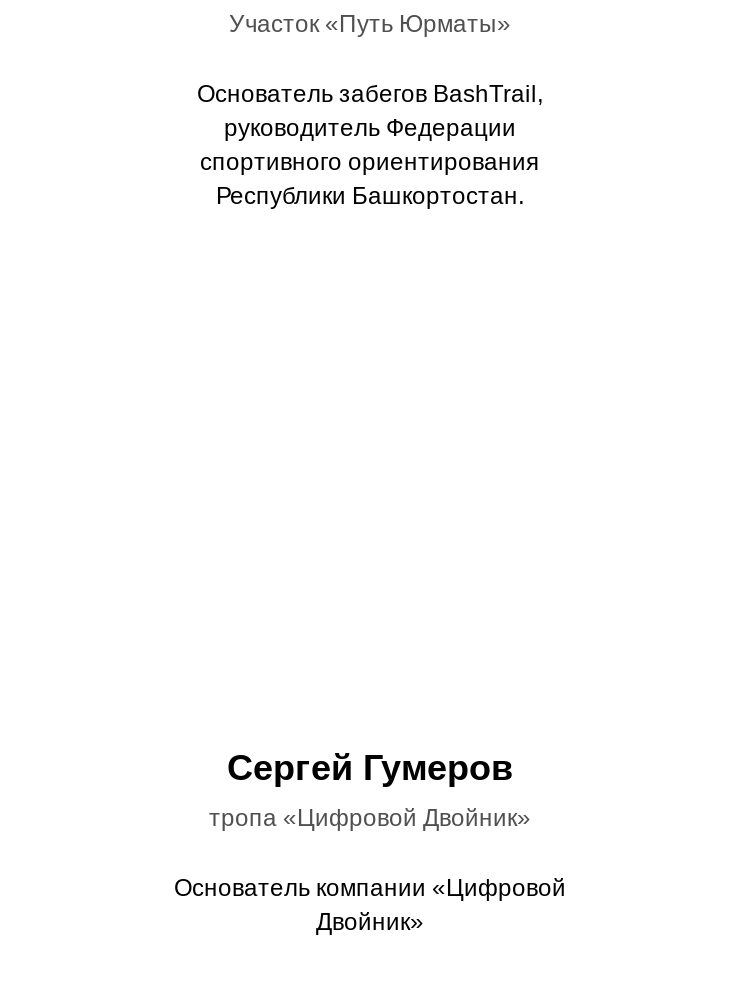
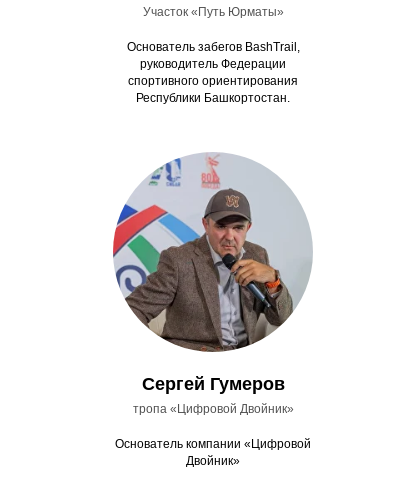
+ [image]
